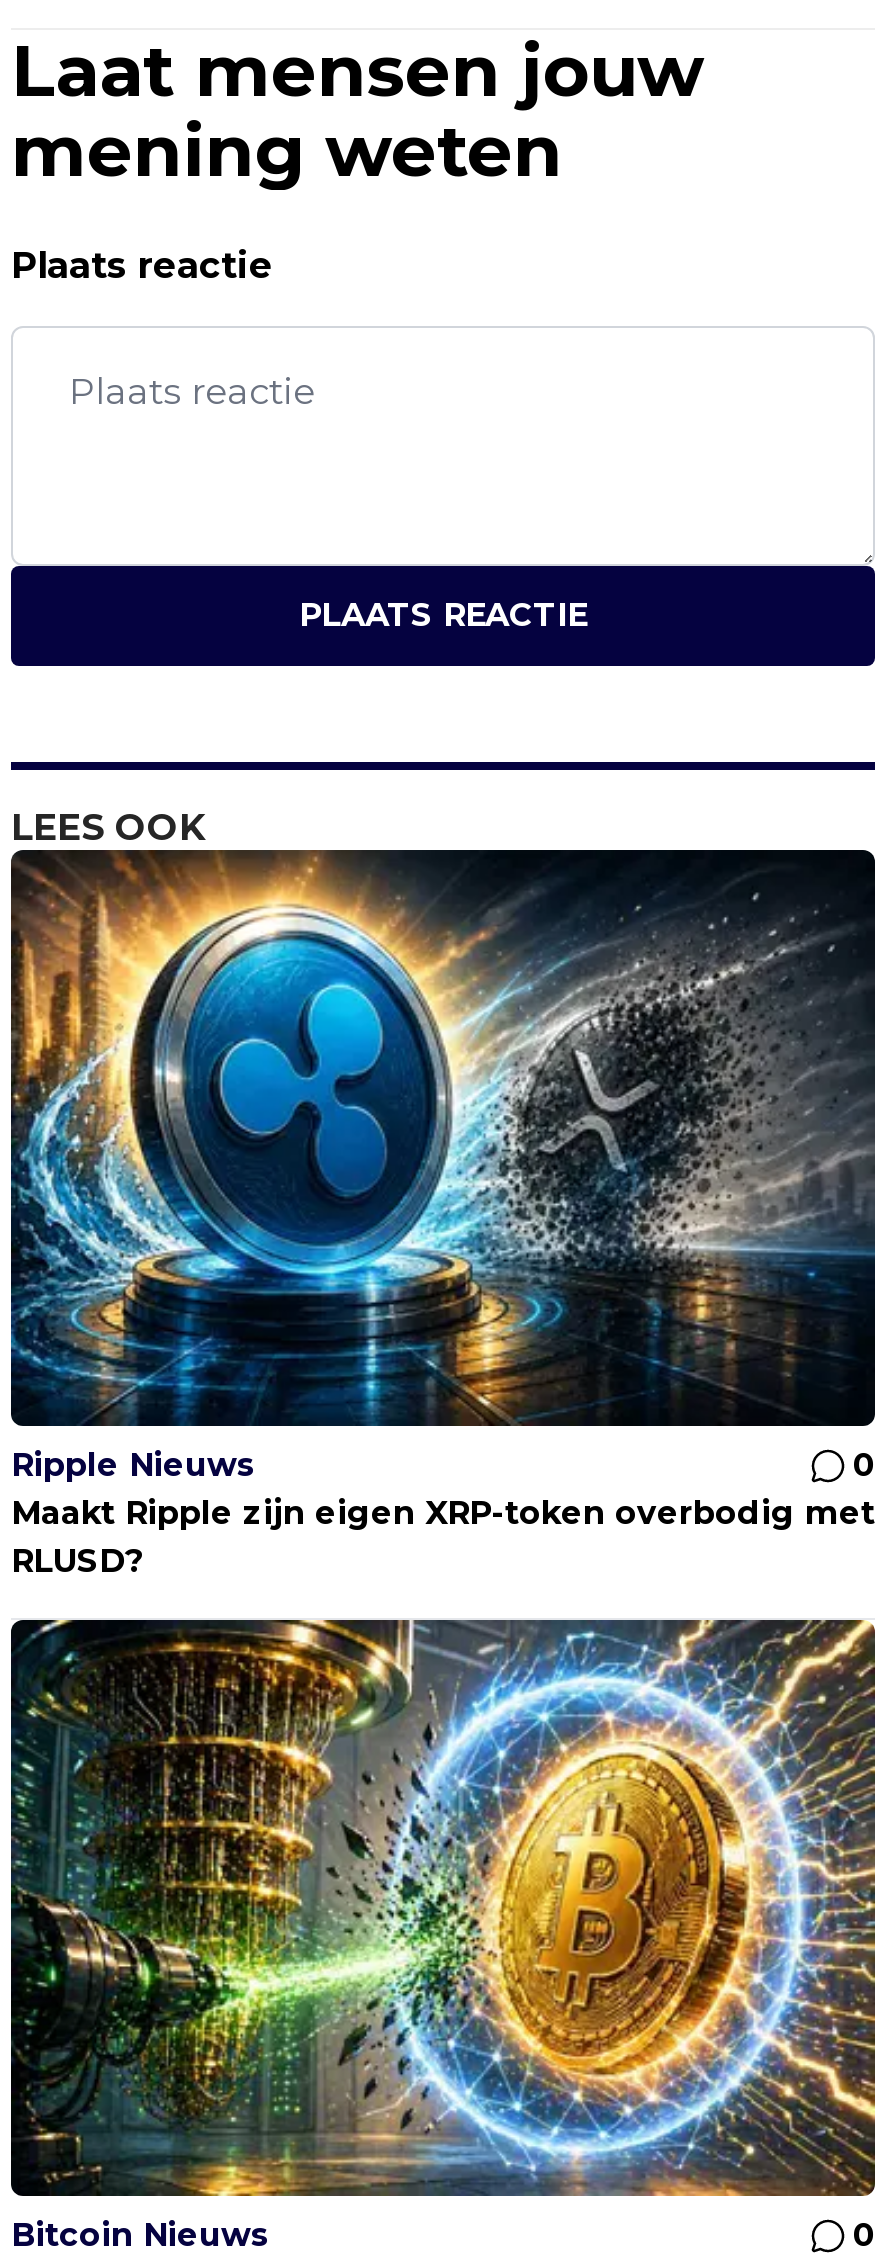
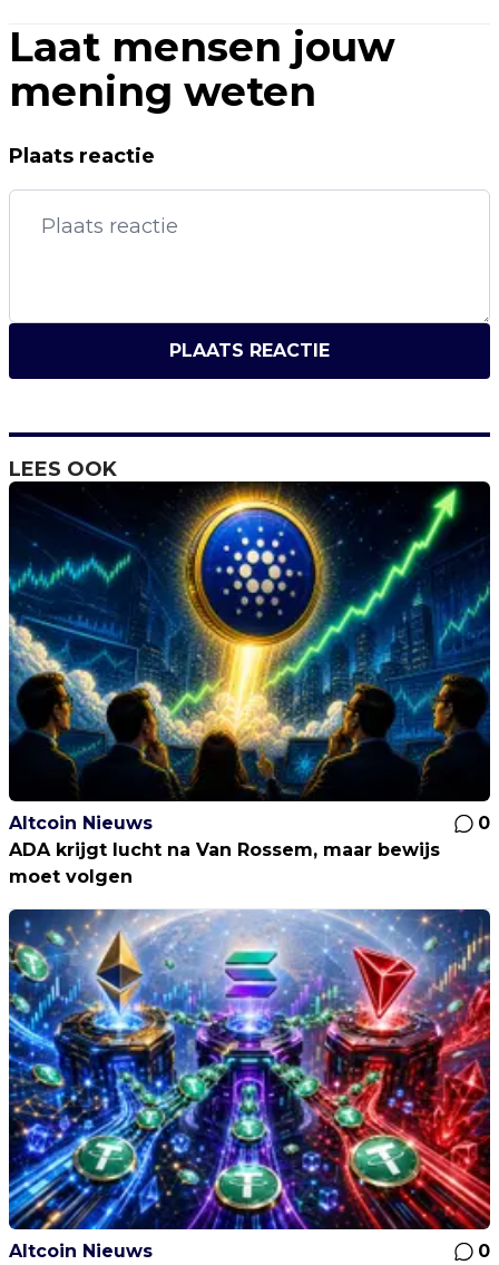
- [image]
- Ripple Nieuws
+ [image]
+ Altcoin Nieuws

- Maakt Ripple zijn eigen XRP-token overbodig met
- RLUSD?
+ ADA krijgt lucht na Van Rossem, maar bewijs
+ moet volgen

- [image]
- Bitcoin Nieuws
+ [image]
+ Altcoin Nieuws
